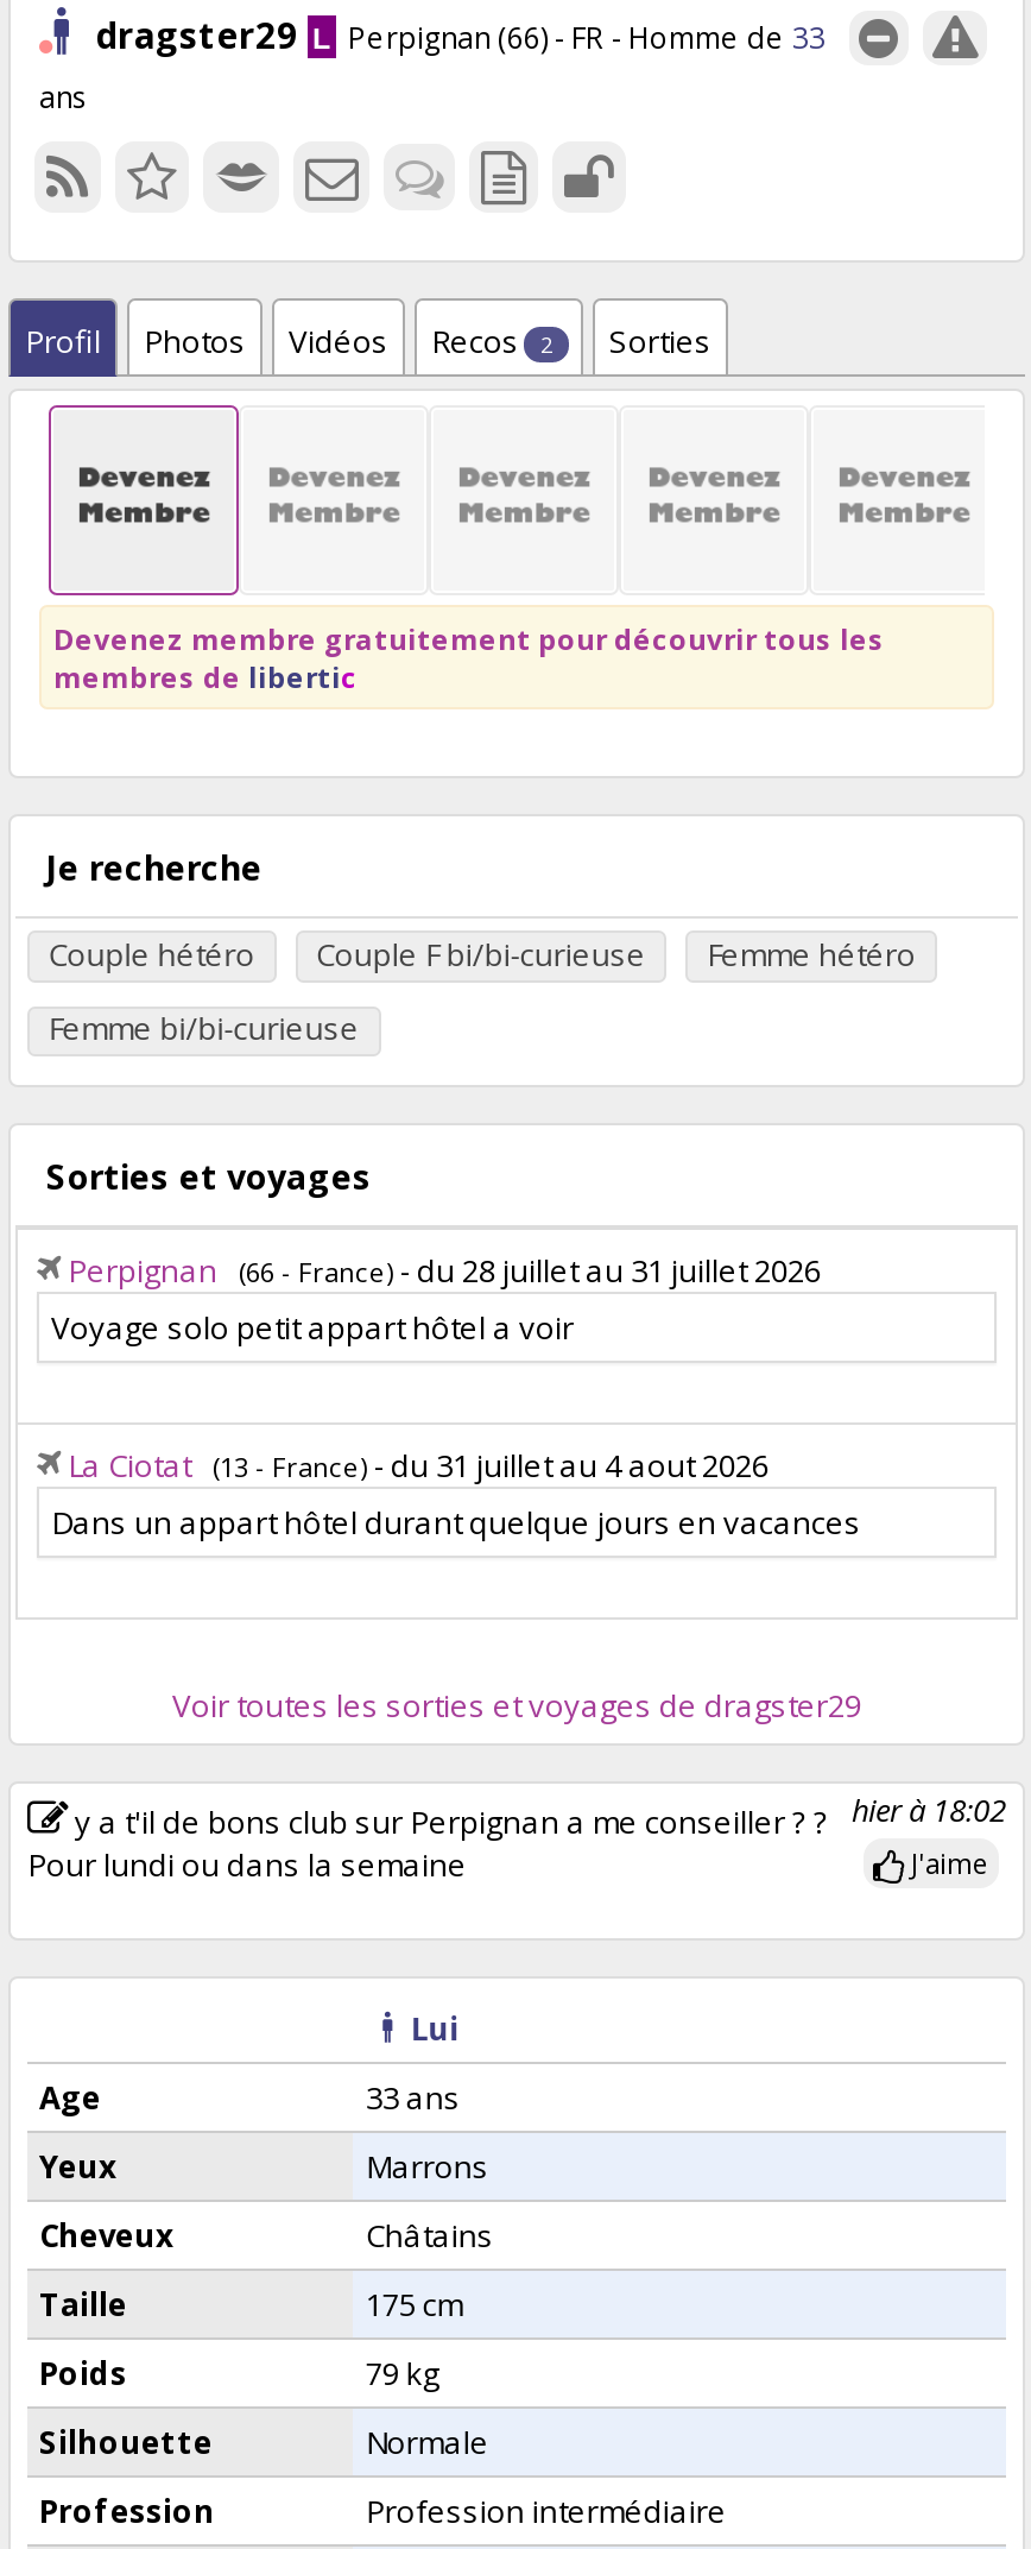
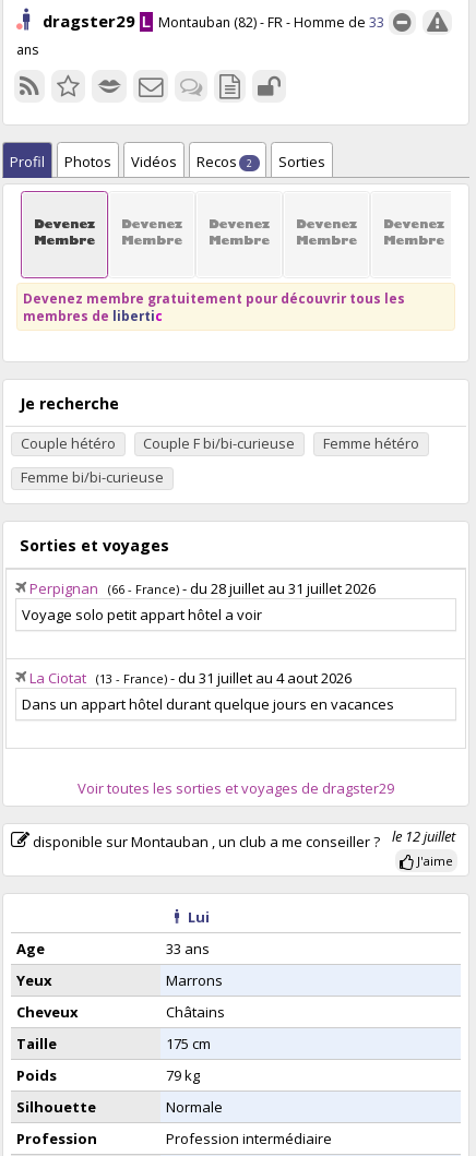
- Perpignan (66) - FR - Homme de 33
+ Montauban (82) - FR - Homme de 33

- y a t'il de bons club sur Perpignan a me conseiller ? ?
- Pour lundi ou dans la semaine
+ disponible sur Montauban , un club a me conseiller ?

- hier à 18:02
+ le 12 juillet
